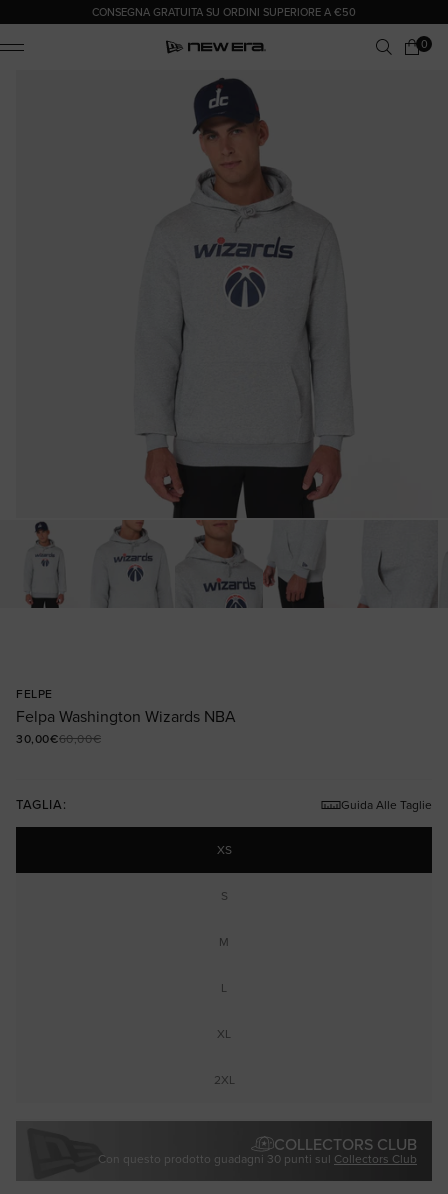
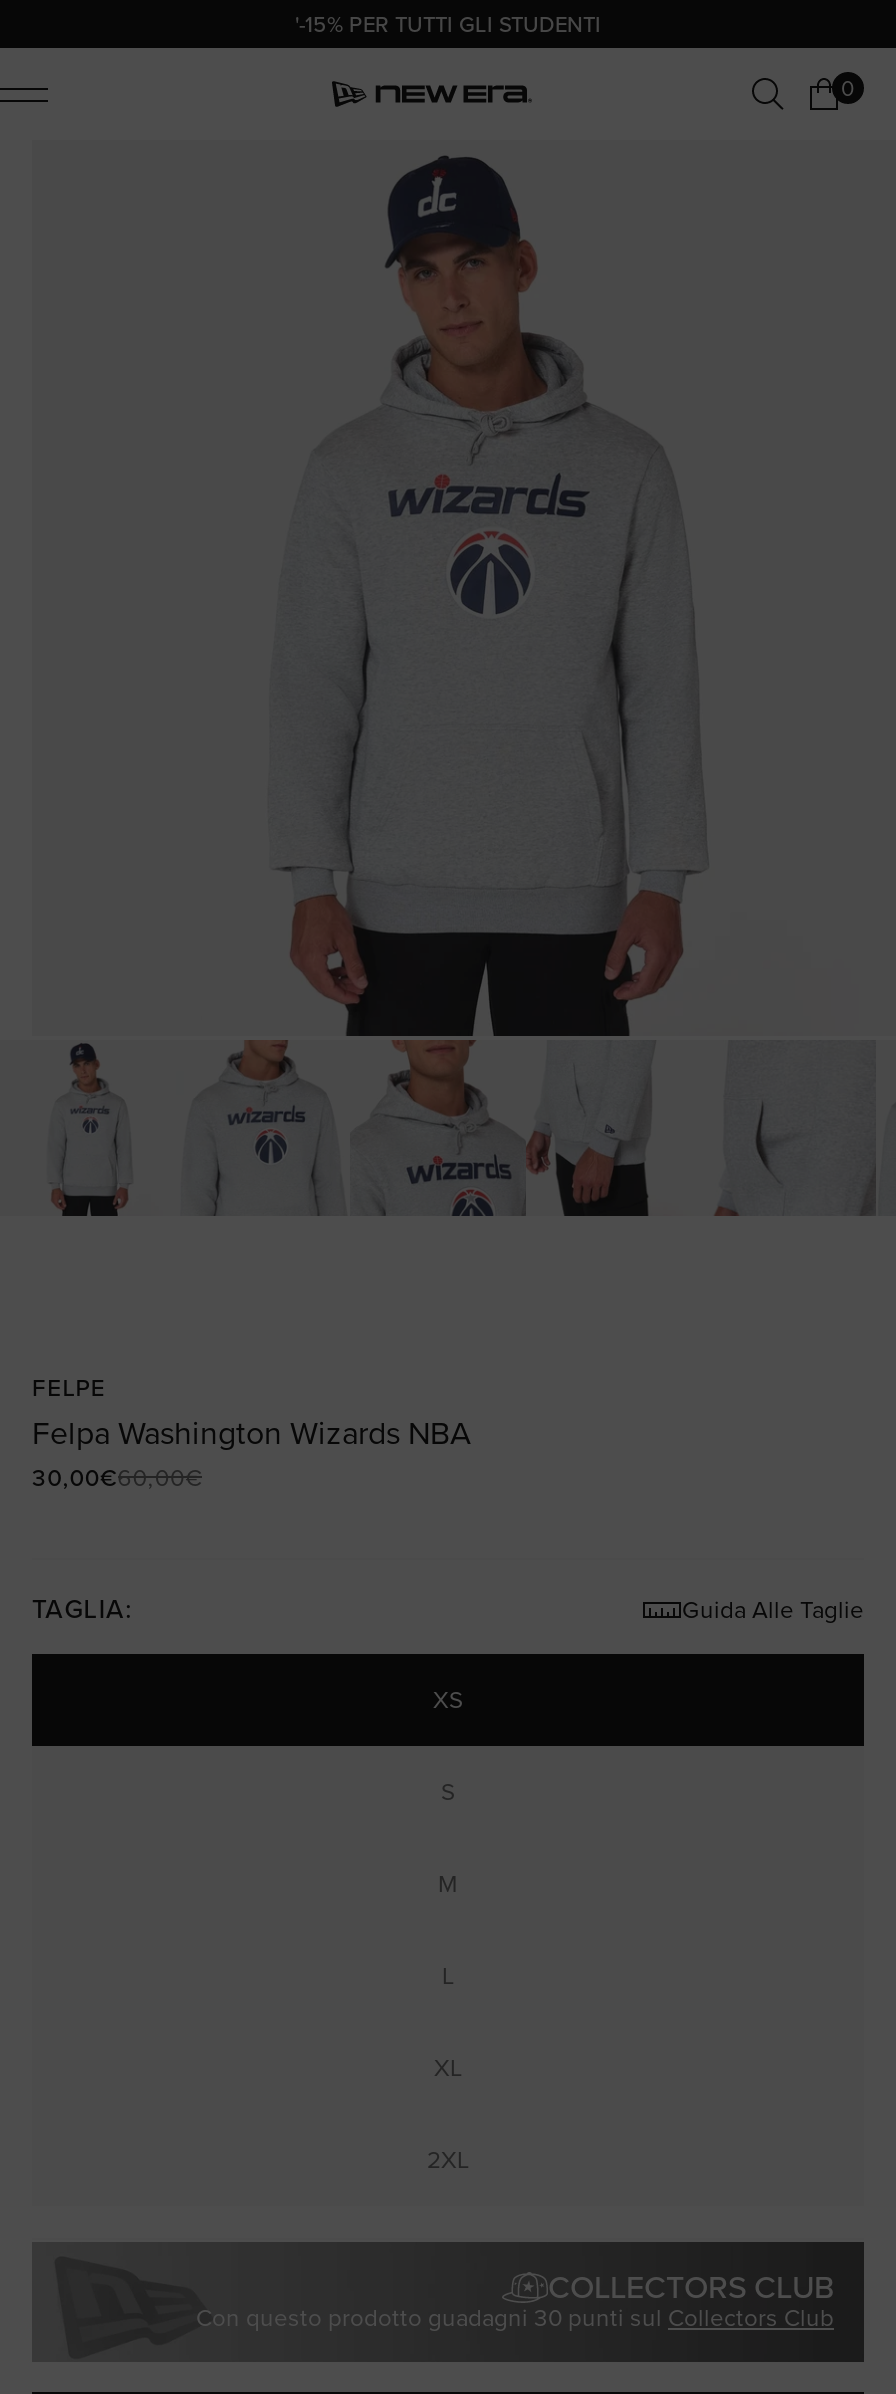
- CONSEGNA GRATUITA SU ORDINI SUPERIORE A €50
+ '-15% PER TUTTI GLI STUDENTI
